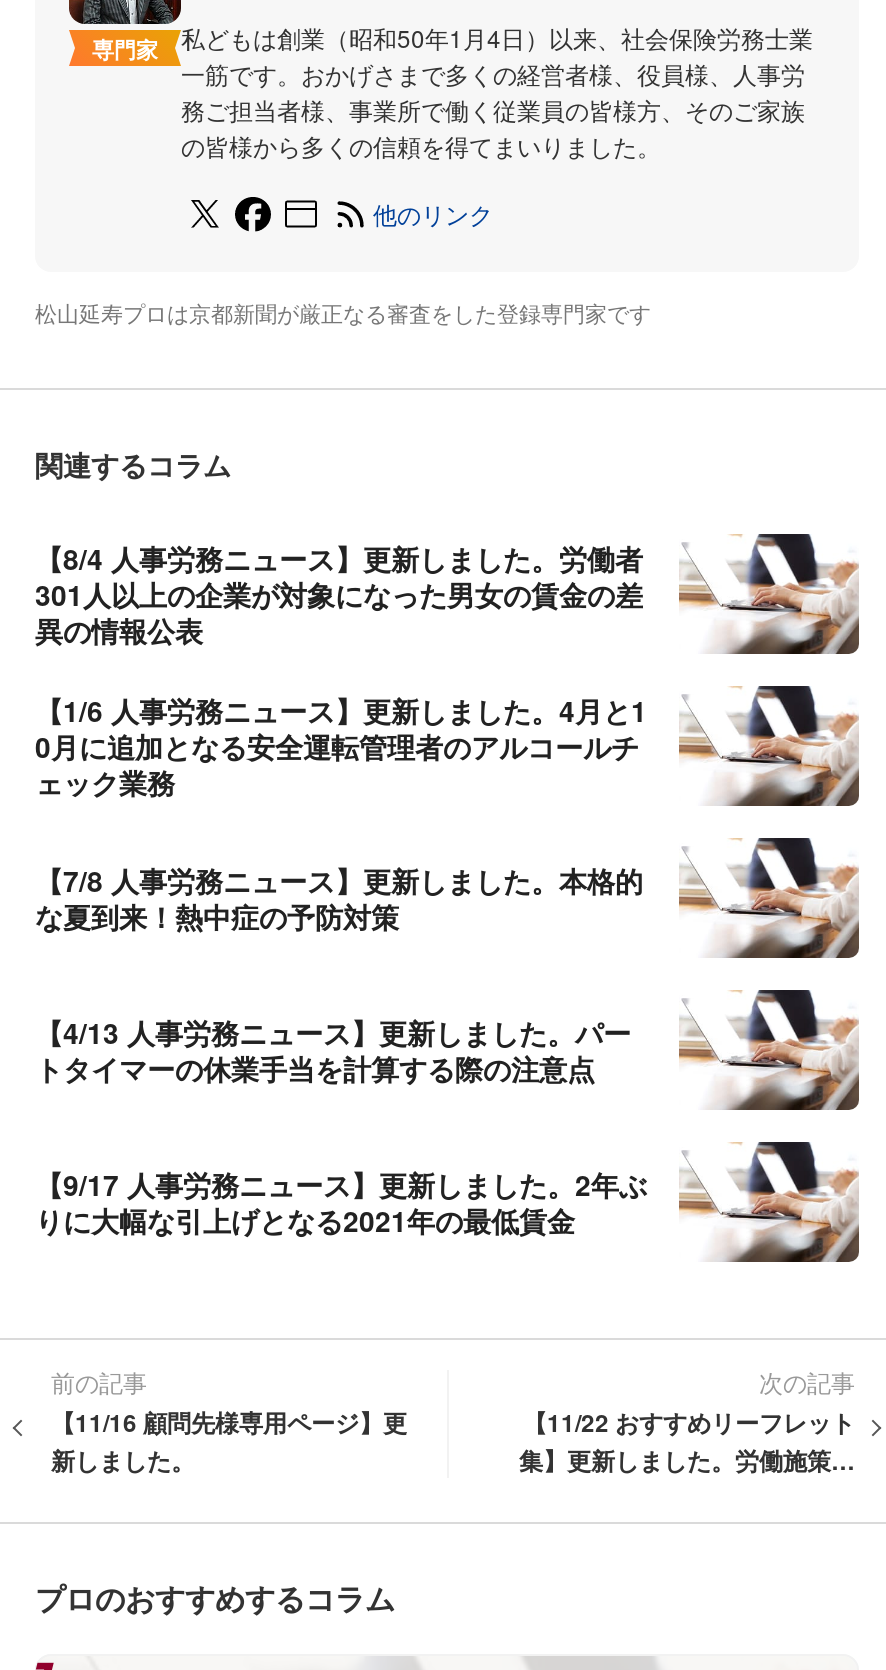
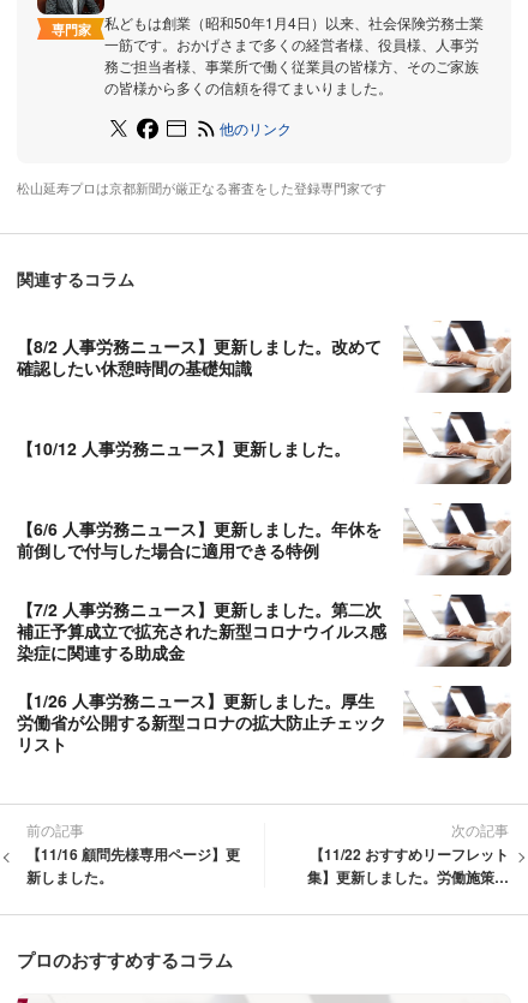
- 【8/4 人事労務ニュース】更新しました。労働者
- 301人以上の企業が対象になった男女の賃金の差
- 異の情報公表
+ 【8/2 人事労務ニュース】更新しました。改めて
+ 確認したい休憩時間の基礎知識

- 【1/6 人事労務ニュース】更新しました。4月と1
- 0月に追加となる安全運転管理者のアルコールチ
- ェック業務
+ 【10/12 人事労務ニュース】更新しました。

- 【7/8 人事労務ニュース】更新しました。本格的
- な夏到来！熱中症の予防対策
+ 【6/6 人事労務ニュース】更新しました。年休を
+ 前倒しで付与した場合に適用できる特例

- 【4/13 人事労務ニュース】更新しました。パー
- トタイマーの休業手当を計算する際の注意点
+ 【7/2 人事労務ニュース】更新しました。第二次
+ 補正予算成立で拡充された新型コロナウイルス感
+ 染症に関連する助成金

- 【9/17 人事労務ニュース】更新しました。2年ぶ
- りに大幅な引上げとなる2021年の最低賃金
+ 【1/26 人事労務ニュース】更新しました。厚生
+ 労働省が公開する新型コロナの拡大防止チェック
+ リスト
